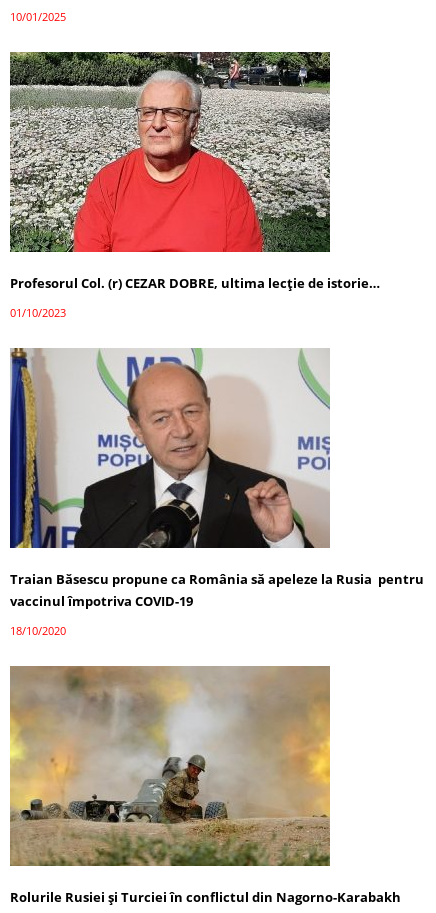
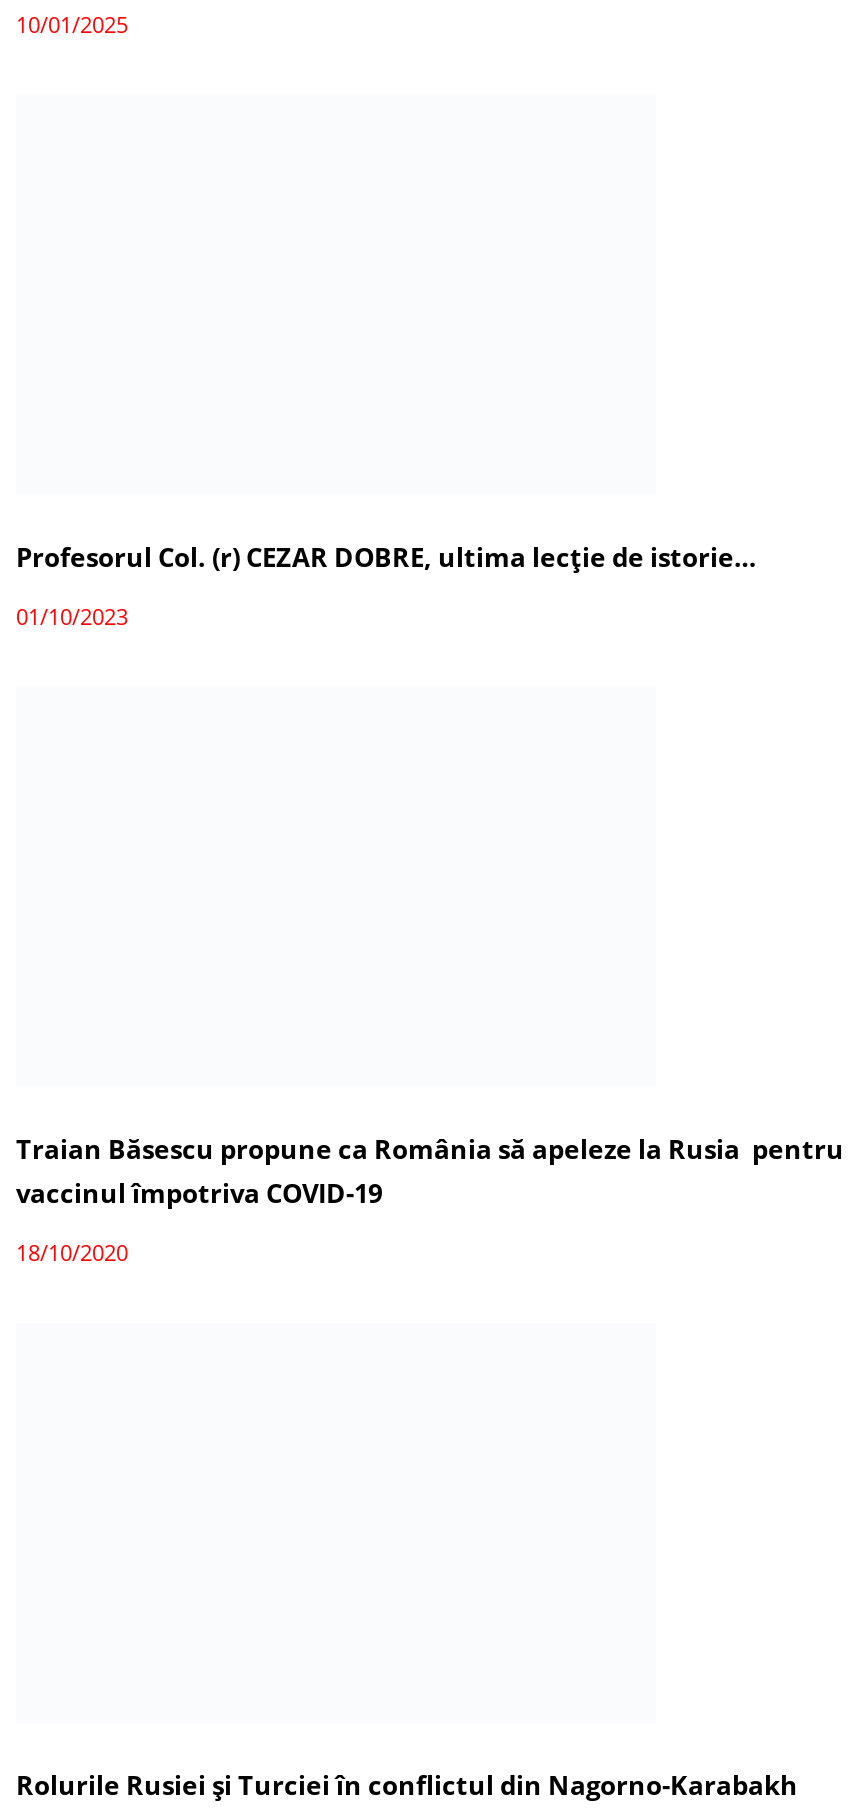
- [image]

- [image]

- [image]
